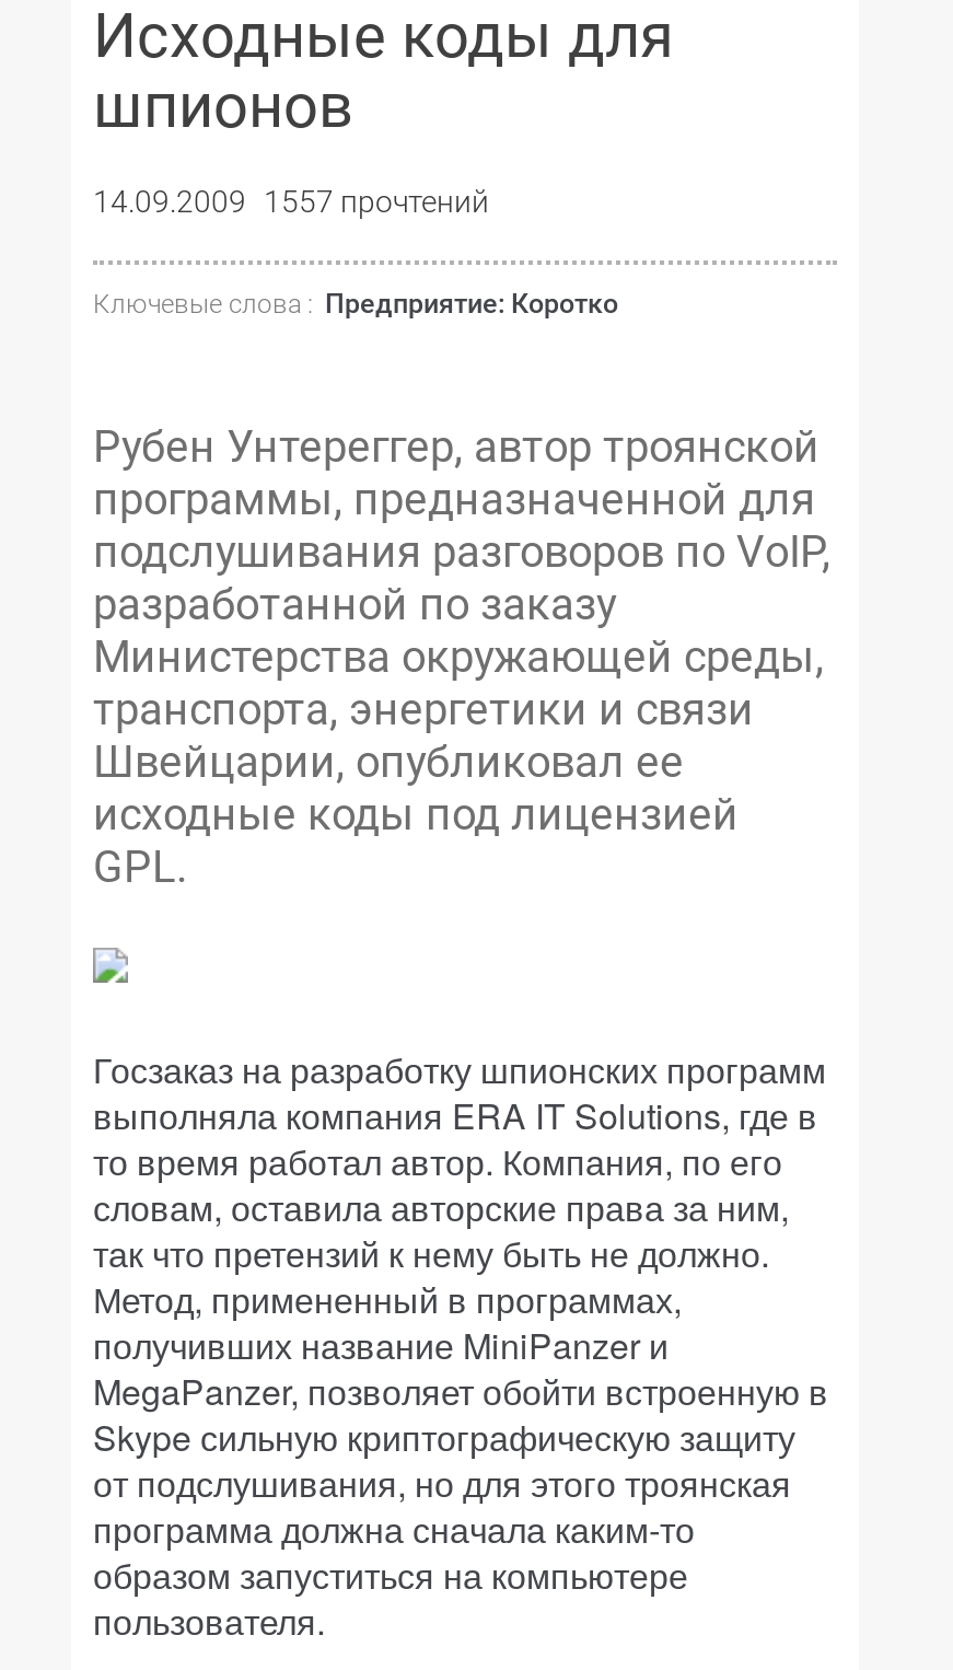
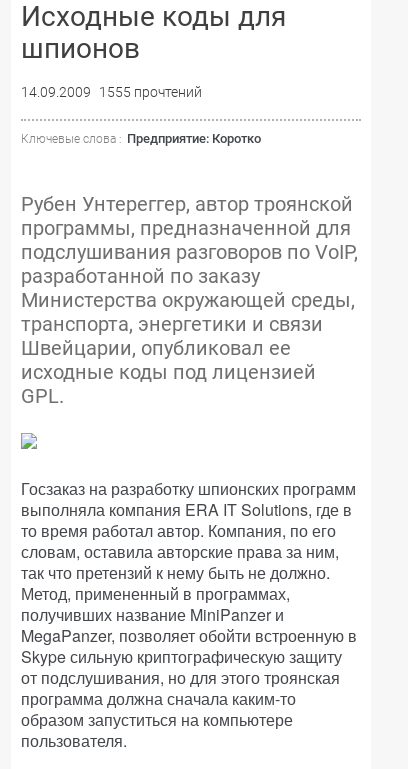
- 14.09.2009 1557 прочтений
+ 14.09.2009 1555 прочтений
